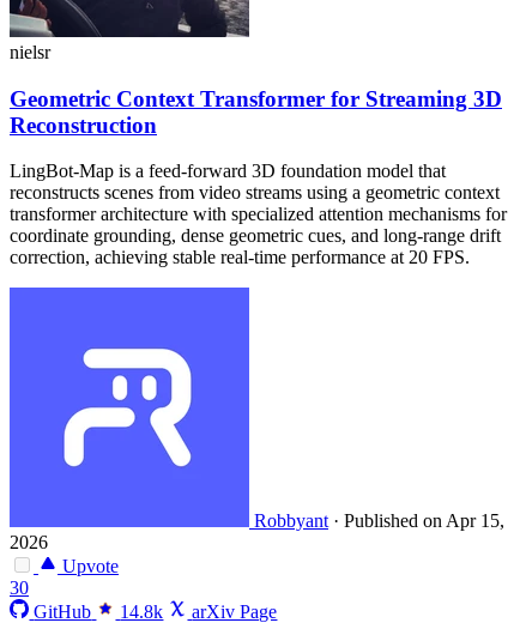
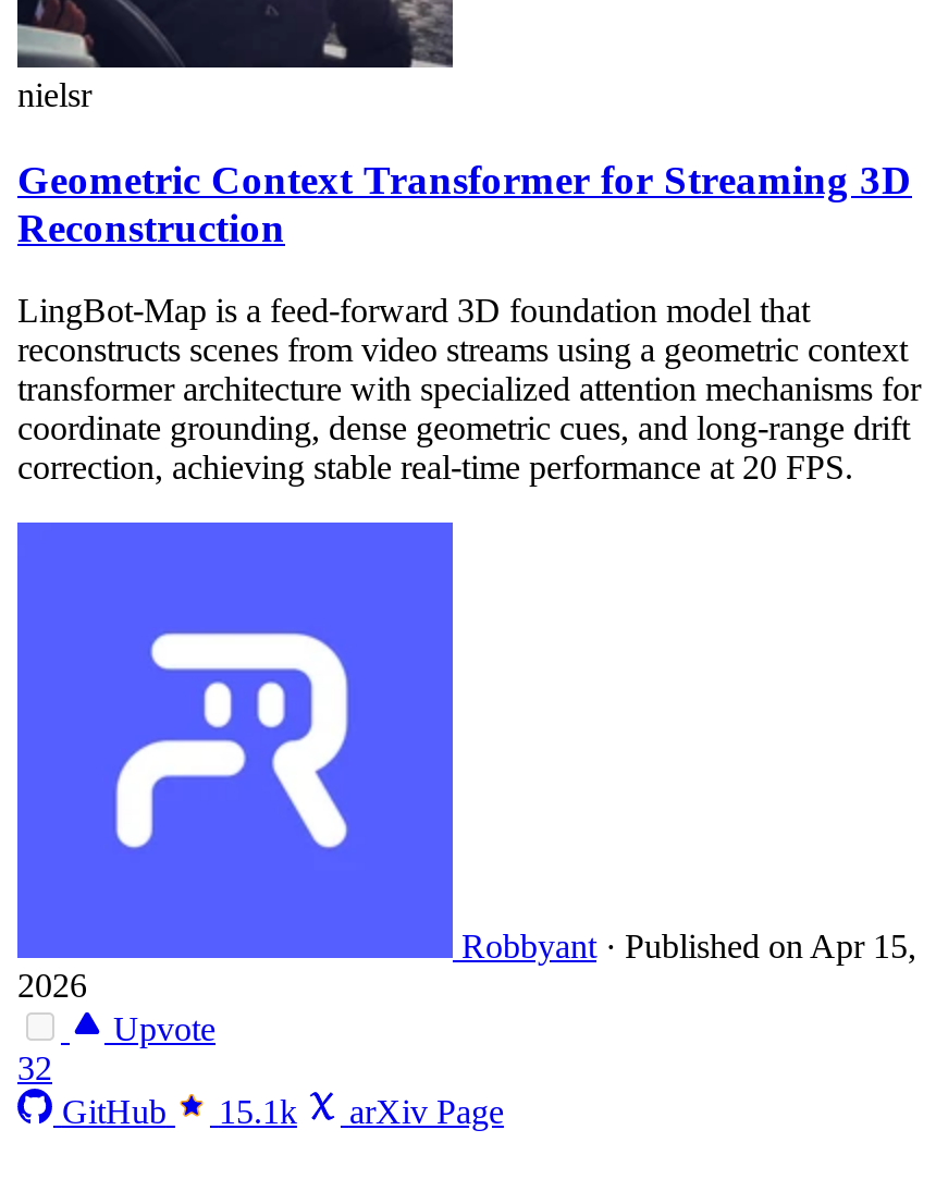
- 30
+ 32

- GitHub 14.8k arXiv Page
+ GitHub 15.1k arXiv Page
